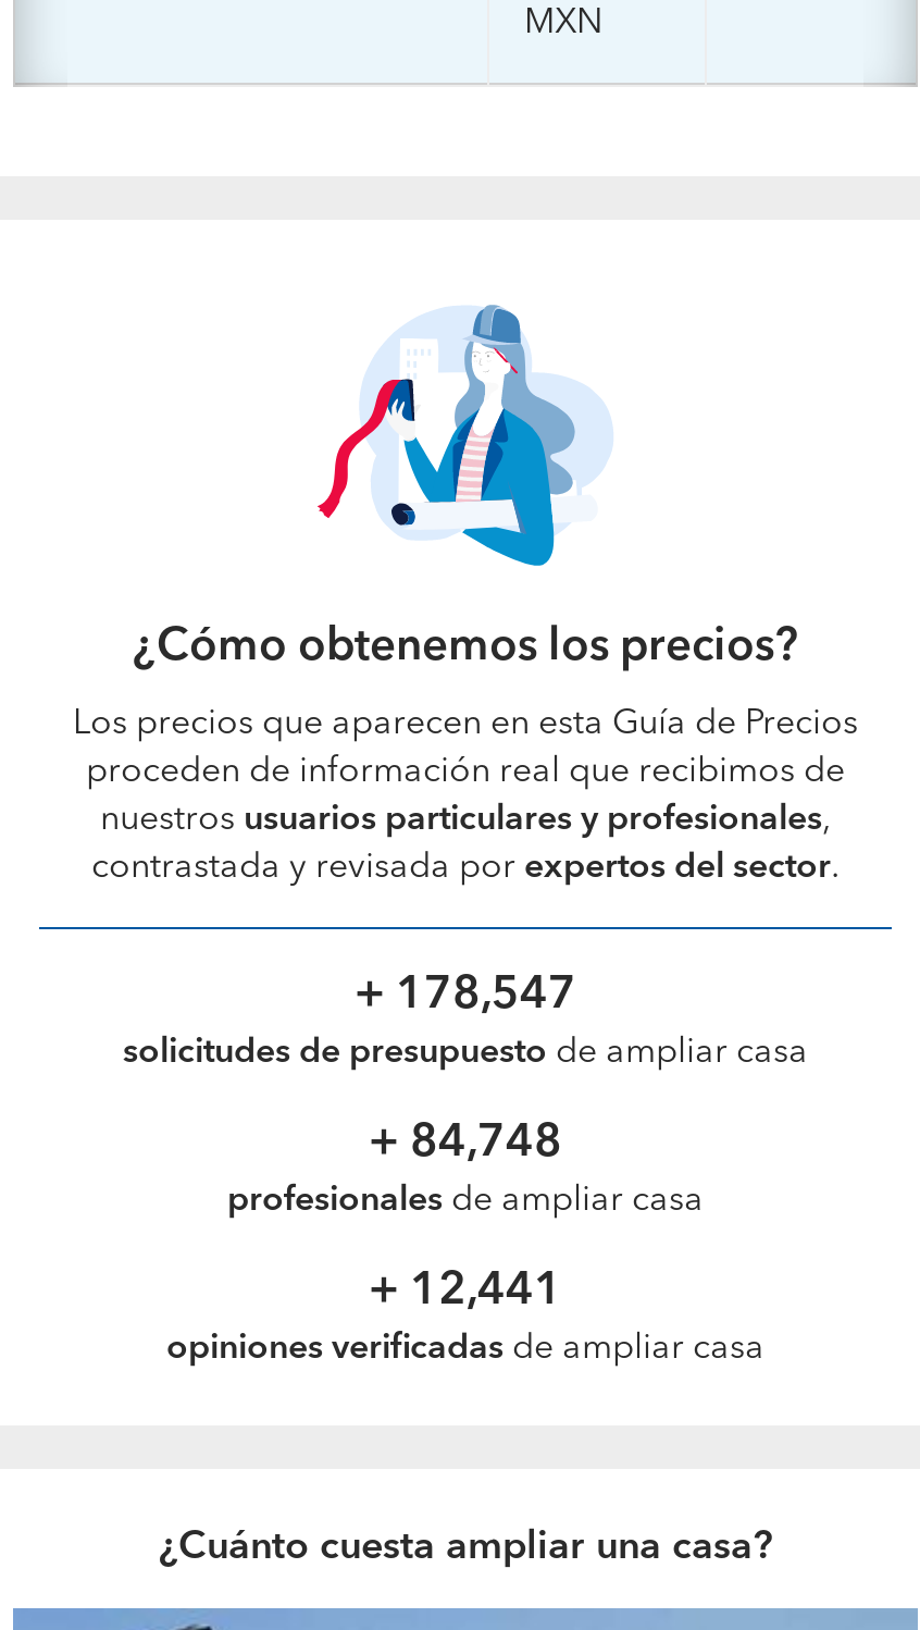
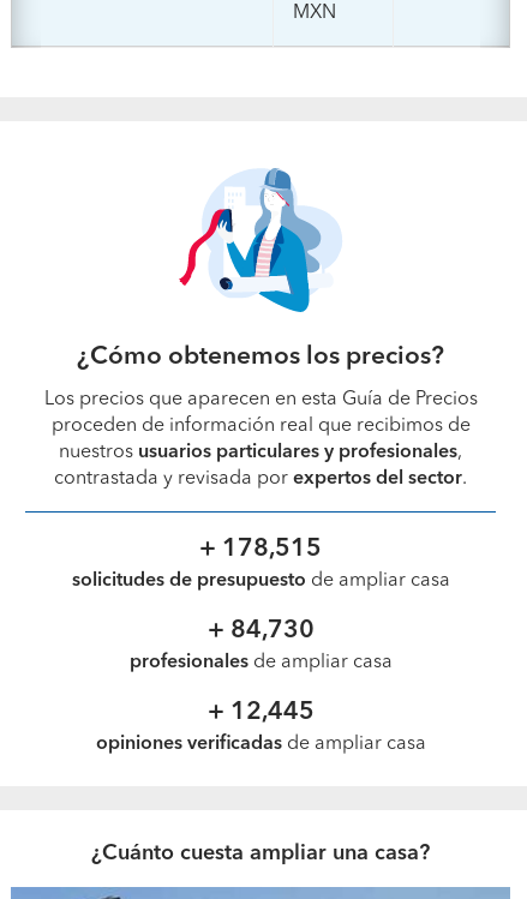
- + 178,547
+ + 178,515

- + 84,748
+ + 84,730

- + 12,441
+ + 12,445
